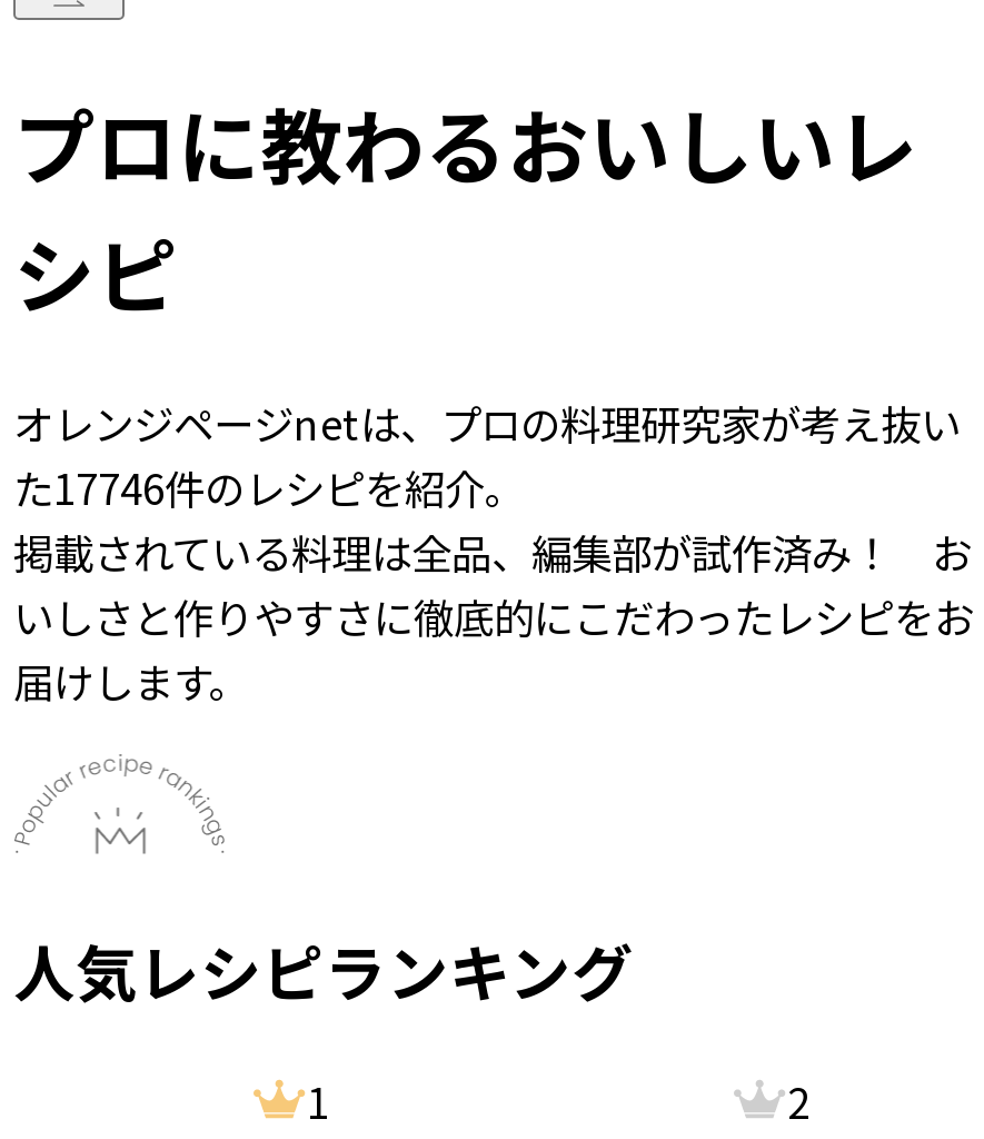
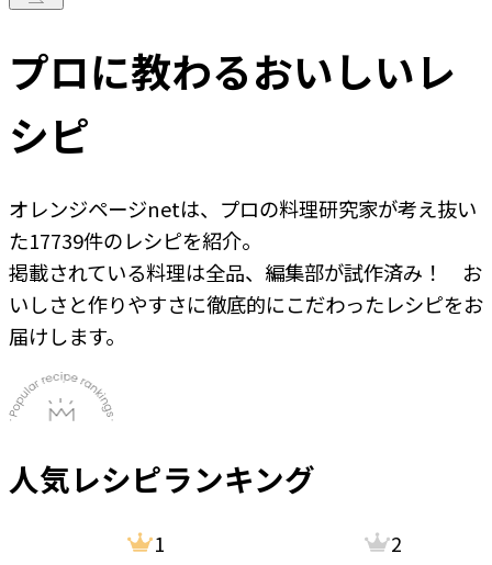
- た17746件のレシピを紹介。
+ た17739件のレシピを紹介。
